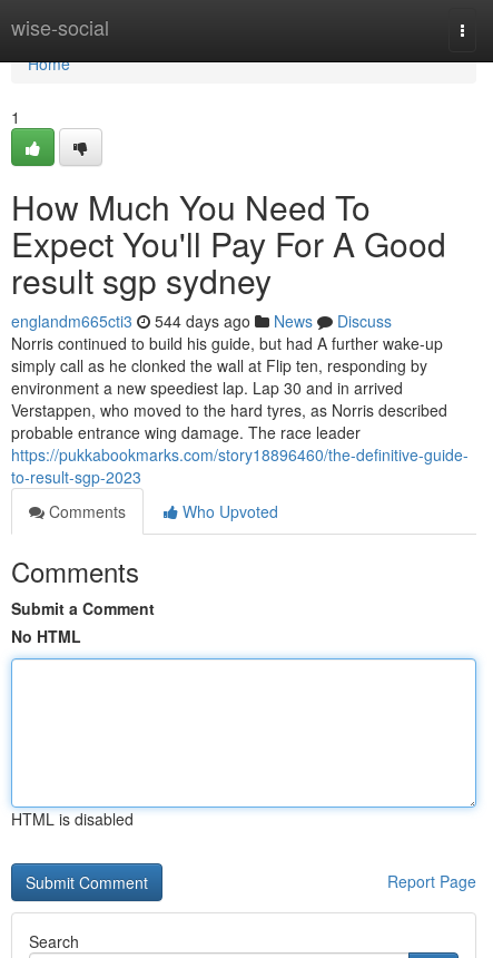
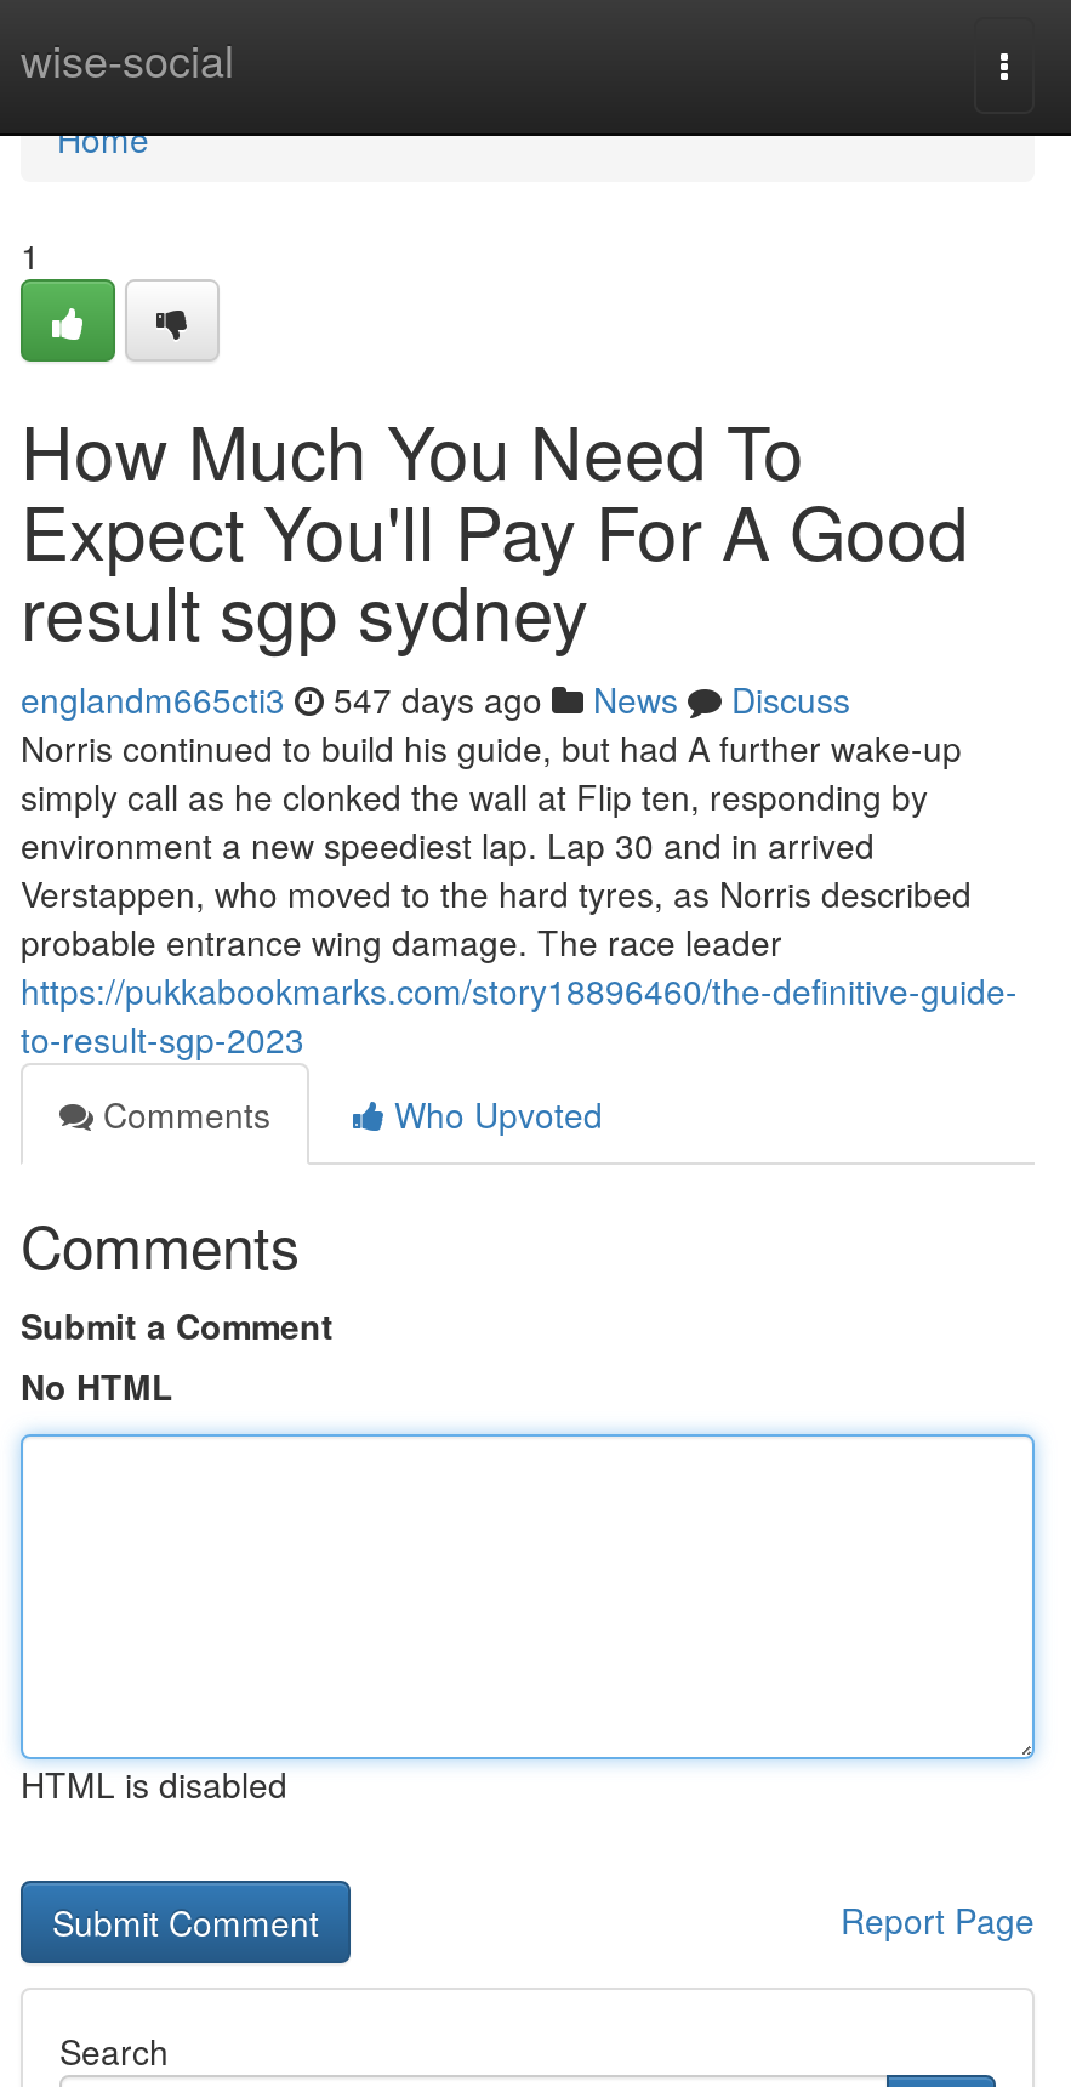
- englandm665cti3 544 days ago News Discuss
+ englandm665cti3 547 days ago News Discuss
